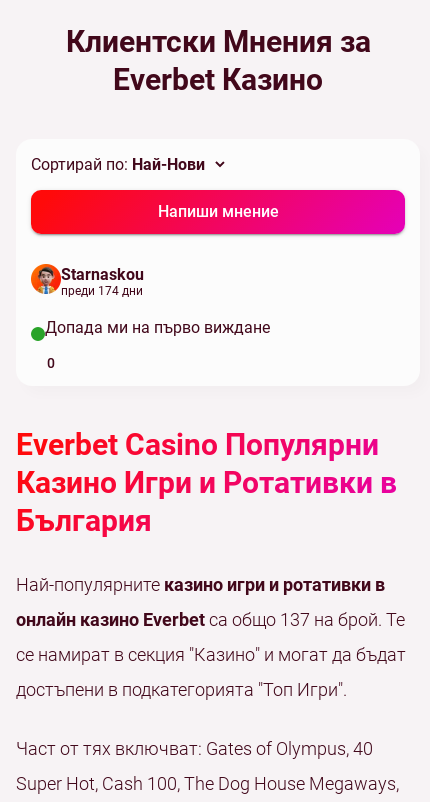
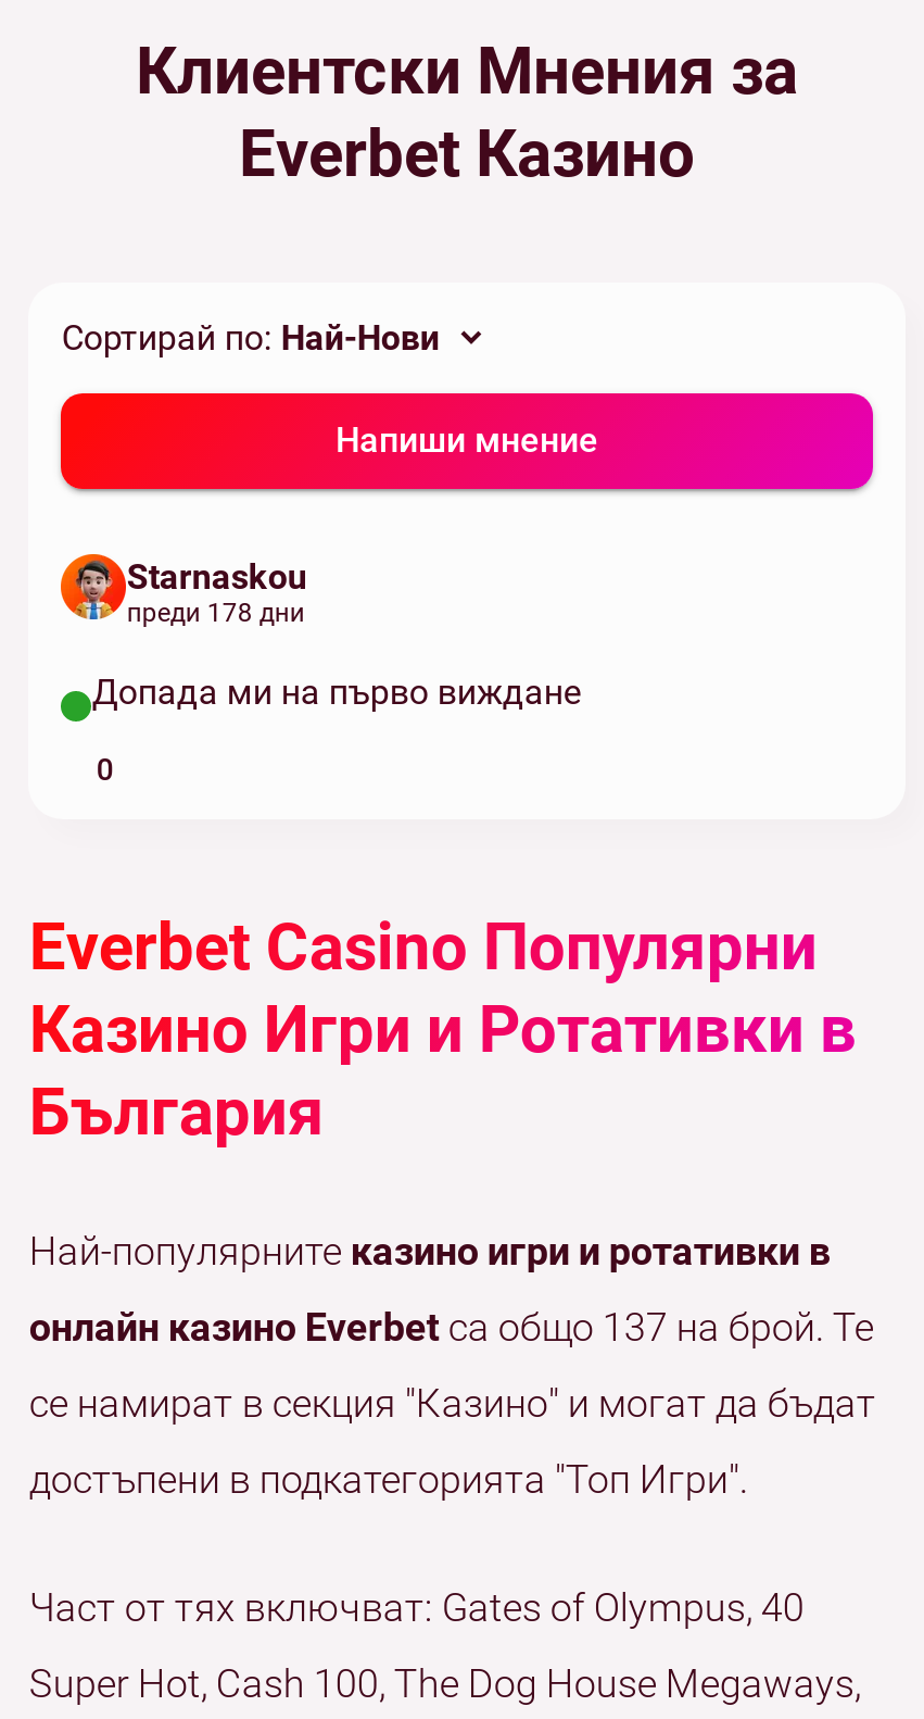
- преди 174 дни
+ преди 178 дни
